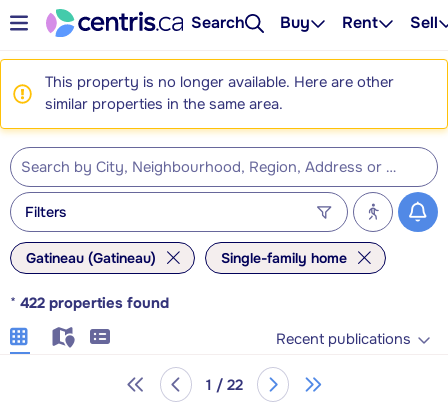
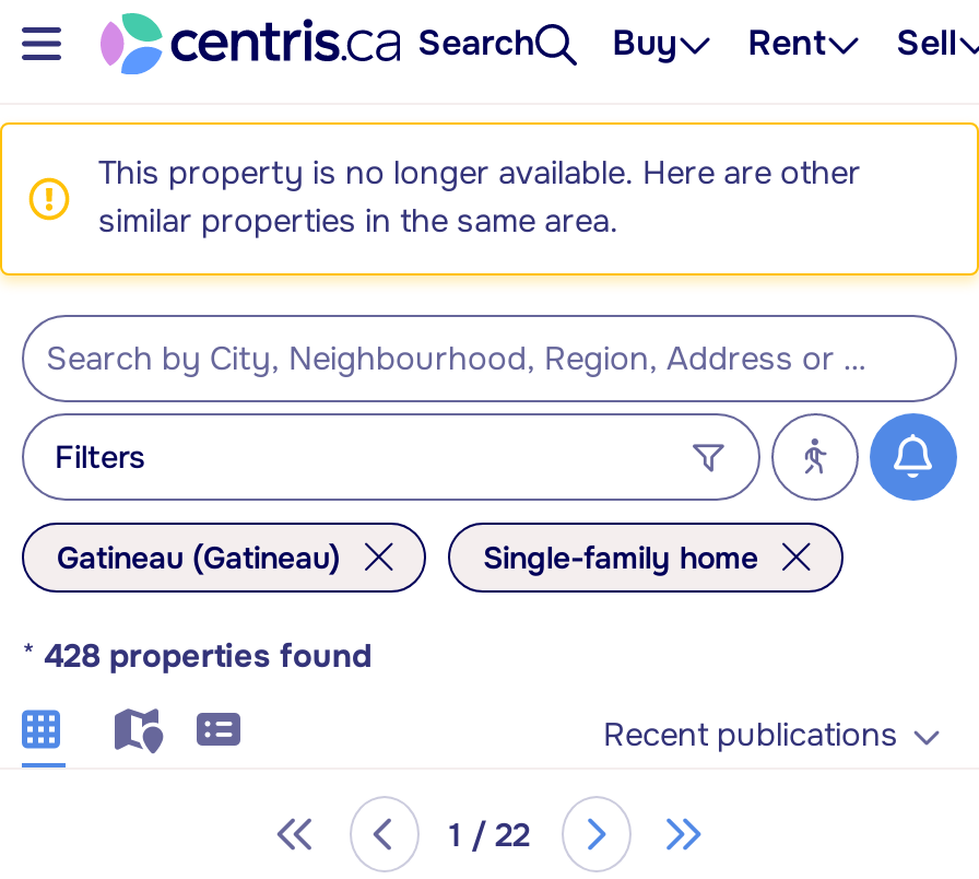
- * 422 properties found
+ * 428 properties found
